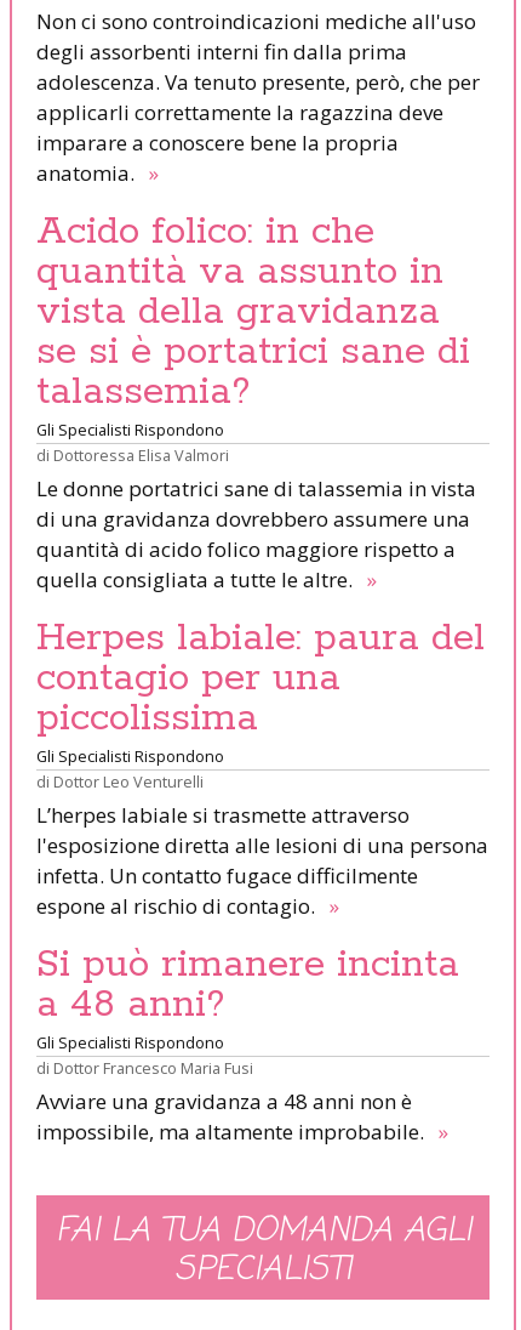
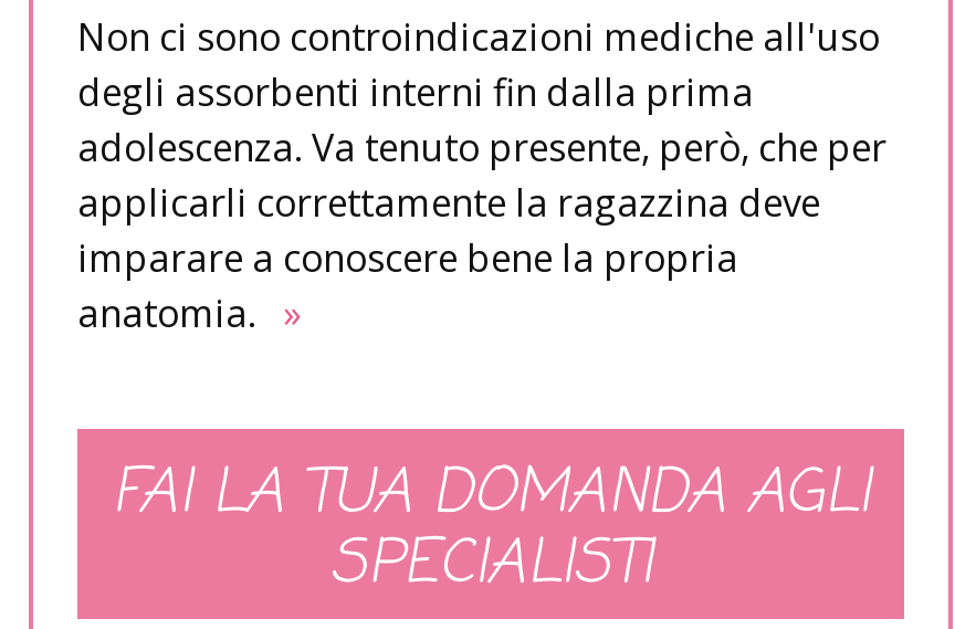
- Acido folico: in che
- quantità va assunto in
- vista della gravidanza
- se si è portatrici sane di
- talassemia?
- Gli Specialisti Rispondono
- di Dottoressa Elisa Valmori
- Le donne portatrici sane di talassemia in vista
- di una gravidanza dovrebbero assumere una
- quantità di acido folico maggiore rispetto a
- quella consigliata a tutte le altre.»
- Herpes labiale: paura del
- contagio per una
- piccolissima
- Gli Specialisti Rispondono
- di Dottor Leo Venturelli
- L’herpes labiale si trasmette attraverso
- l'esposizione diretta alle lesioni di una persona
- infetta. Un contatto fugace difficilmente
- espone al rischio di contagio.»
- Si può rimanere incinta
- a 48 anni?
- Gli Specialisti Rispondono
- di Dottor Francesco Maria Fusi
- Avviare una gravidanza a 48 anni non è
- impossibile, ma altamente improbabile.»
